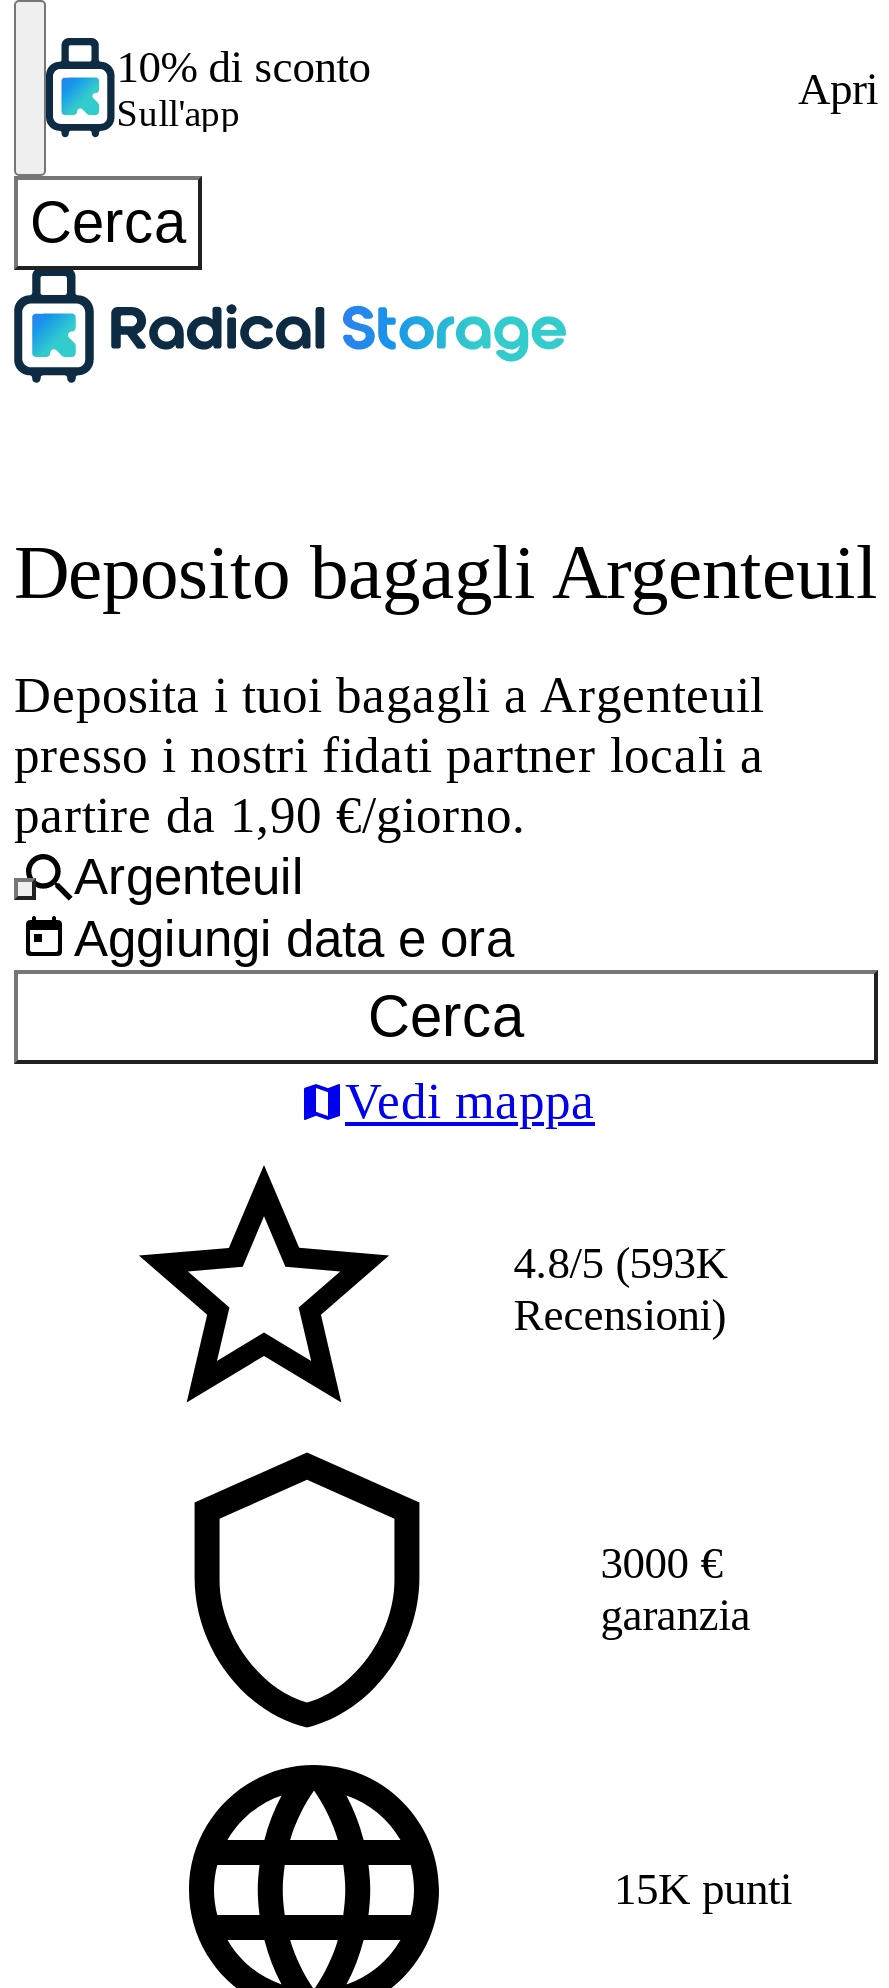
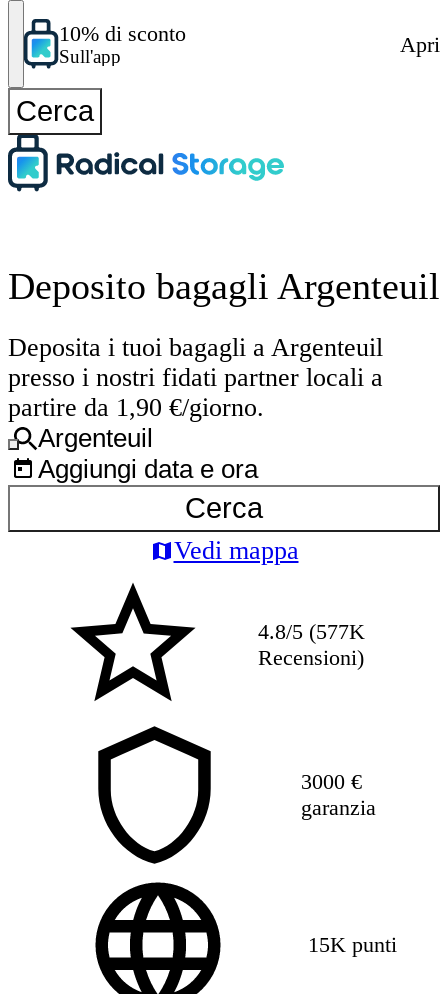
- 4.8/5 (593K
+ 4.8/5 (577K
